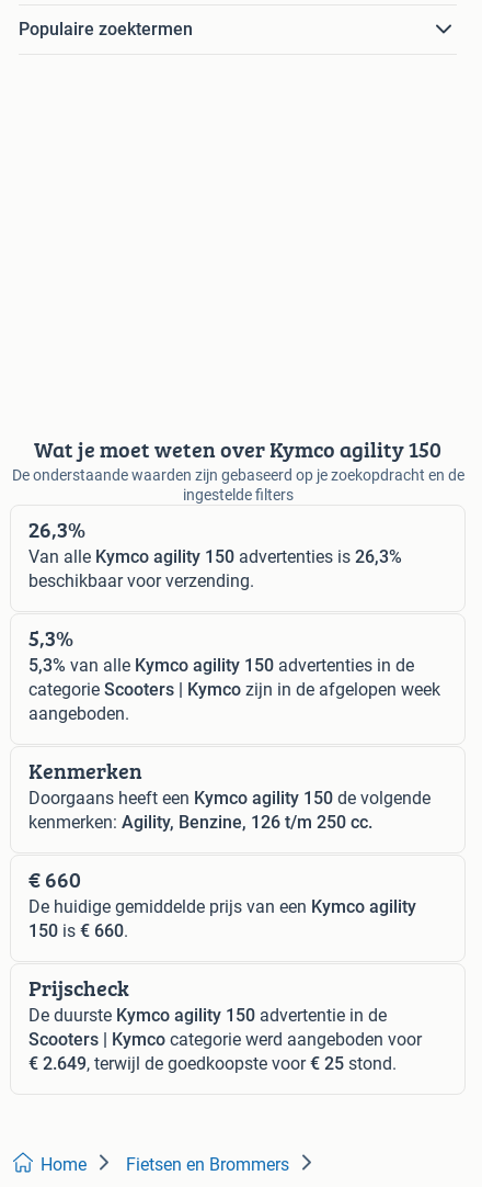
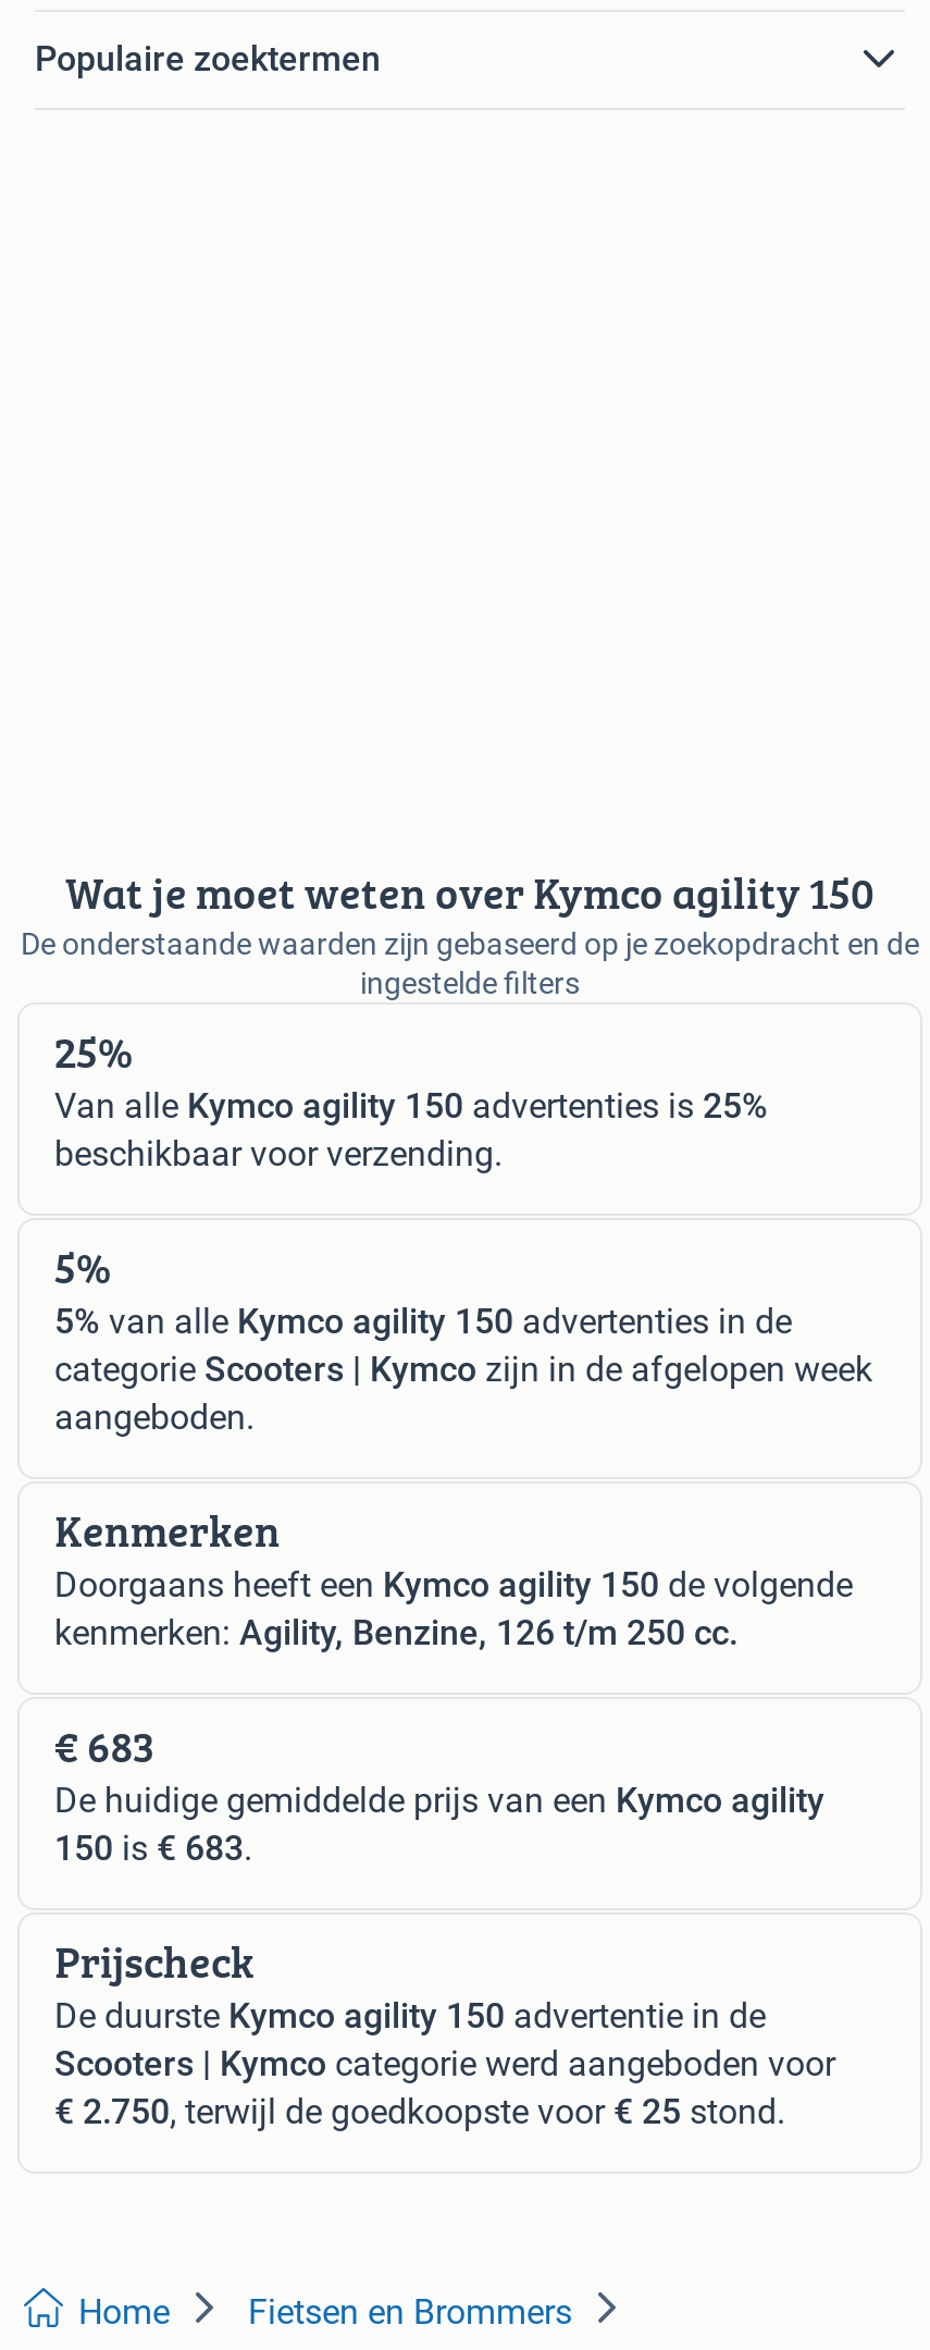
- 26,3%
+ 25%

- Van alle Kymco agility 150 advertenties is 26,3%
+ Van alle Kymco agility 150 advertenties is 25%

- 5,3%
+ 5%

- 5,3% van alle Kymco agility 150 advertenties in de
+ 5% van alle Kymco agility 150 advertenties in de

- € 660
+ € 683

- 150 is € 660.
+ 150 is € 683.

- € 2.649, terwijl de goedkoopste voor € 25 stond.
+ € 2.750, terwijl de goedkoopste voor € 25 stond.
